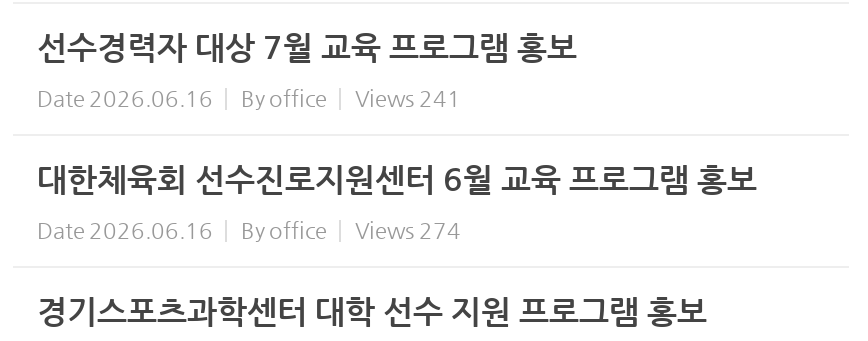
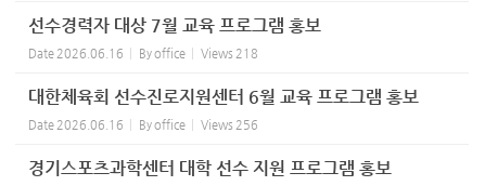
- Date 2026.06.16 By office Views 241
+ Date 2026.06.16 By office Views 218

- Date 2026.06.16 By office Views 274
+ Date 2026.06.16 By office Views 256
